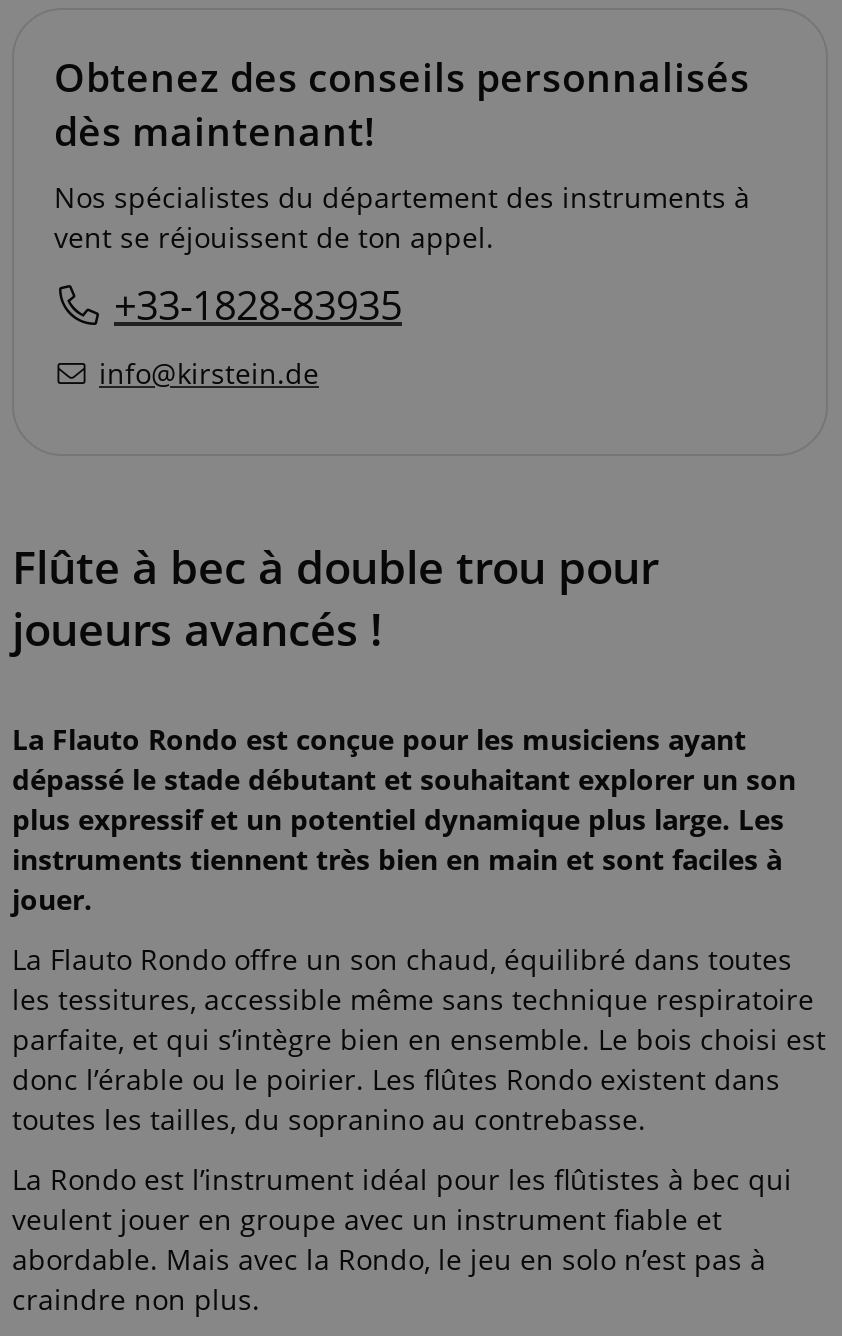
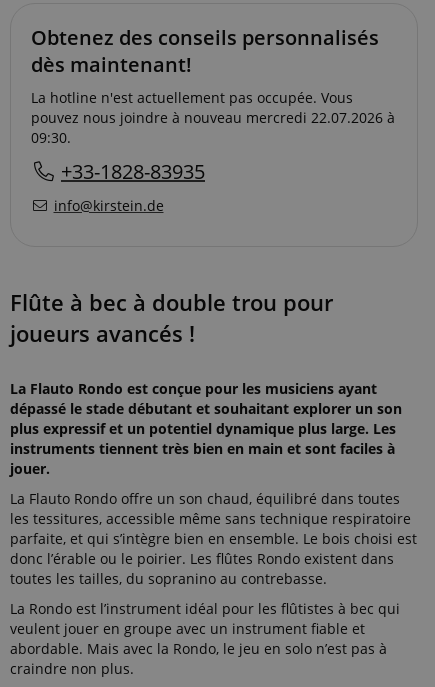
- Nos spécialistes du département des instruments à
- vent se réjouissent de ton appel.
+ La hotline n'est actuellement pas occupée. Vous
+ pouvez nous joindre à nouveau mercredi 22.07.2026 à
+ 09:30.
